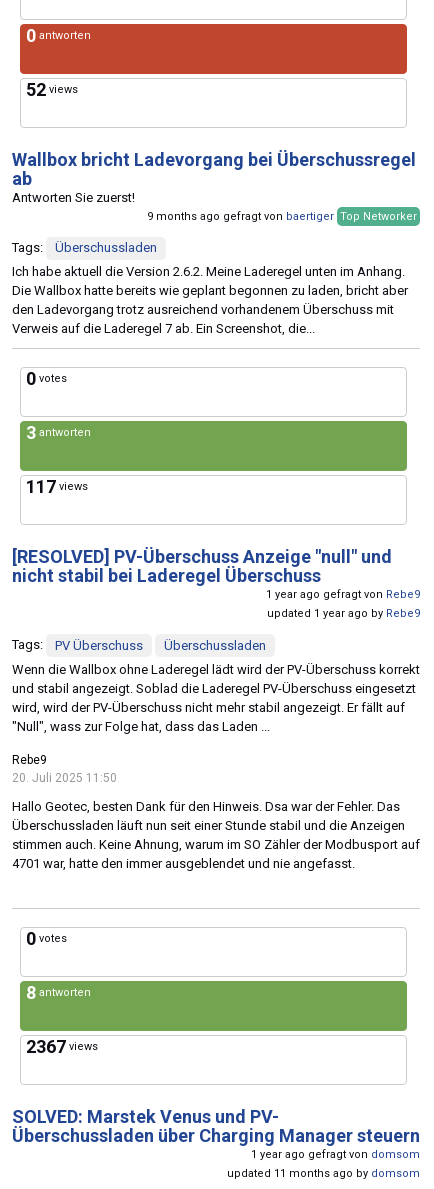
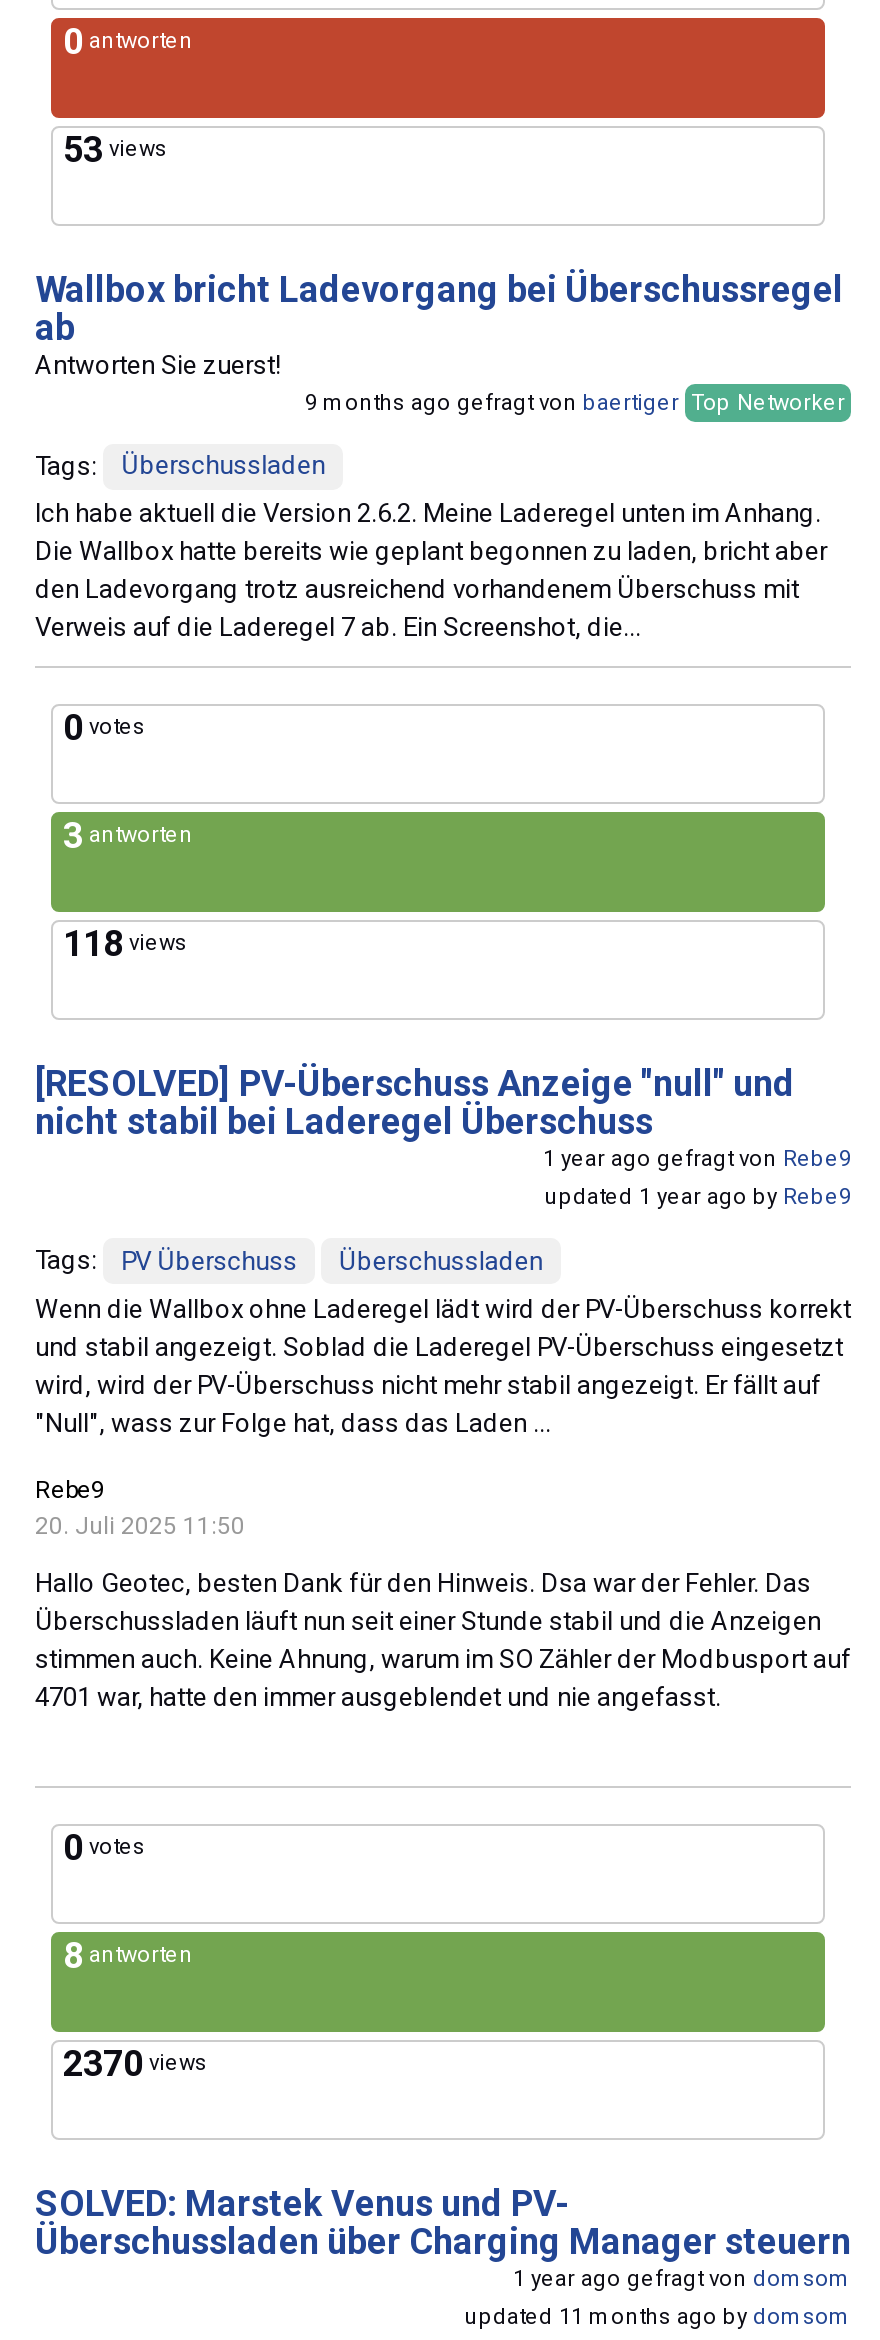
- 52 views
+ 53 views

- 117 views
+ 118 views

- 2367 views
+ 2370 views
